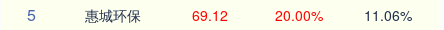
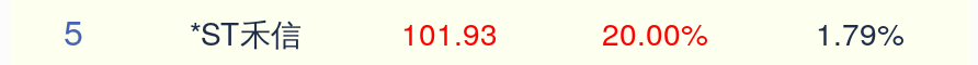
- 惠城环保
- 69.12
+ *ST禾信
+ 101.93

- 11.06%
+ 1.79%
